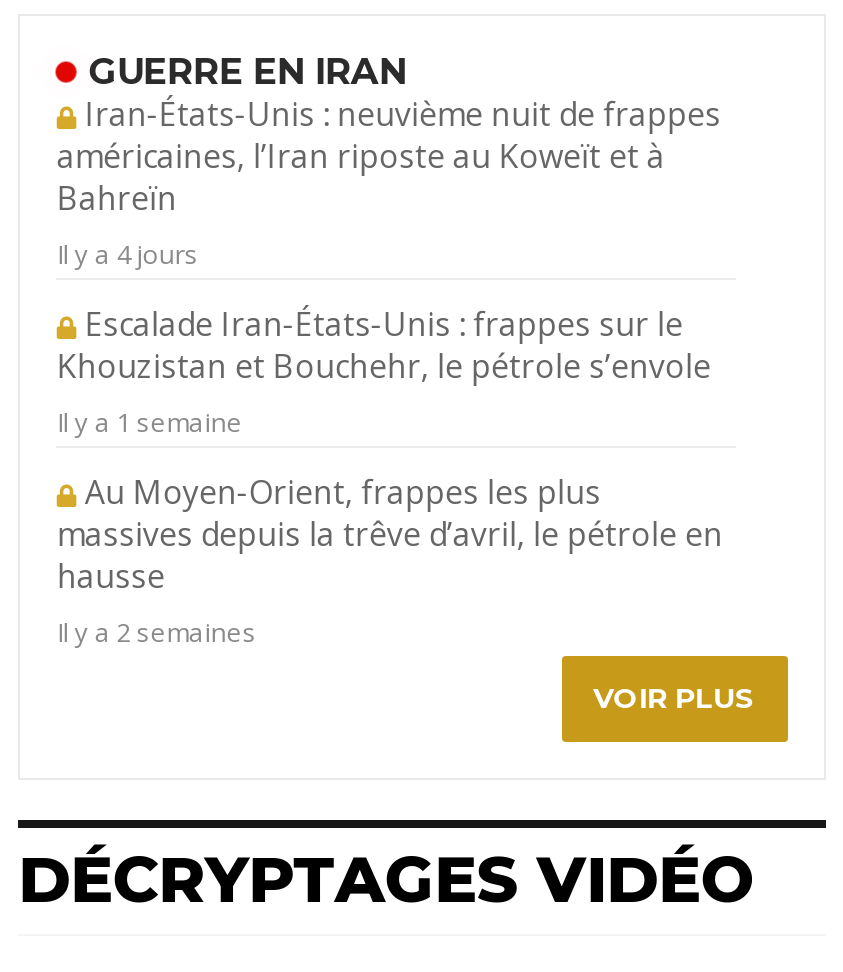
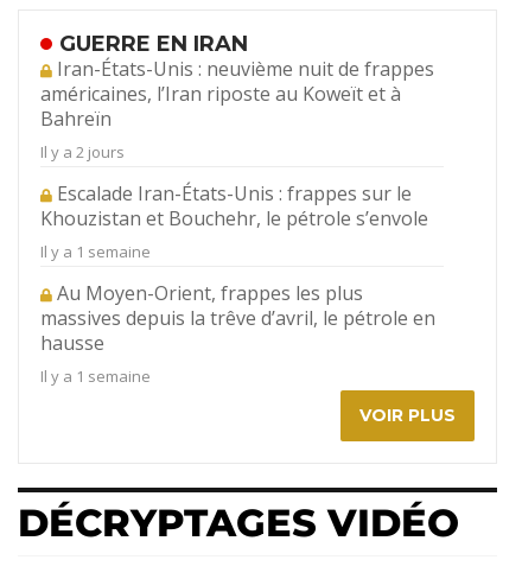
- Il y a 4 jours
+ Il y a 2 jours

- Il y a 2 semaines
+ Il y a 1 semaine
